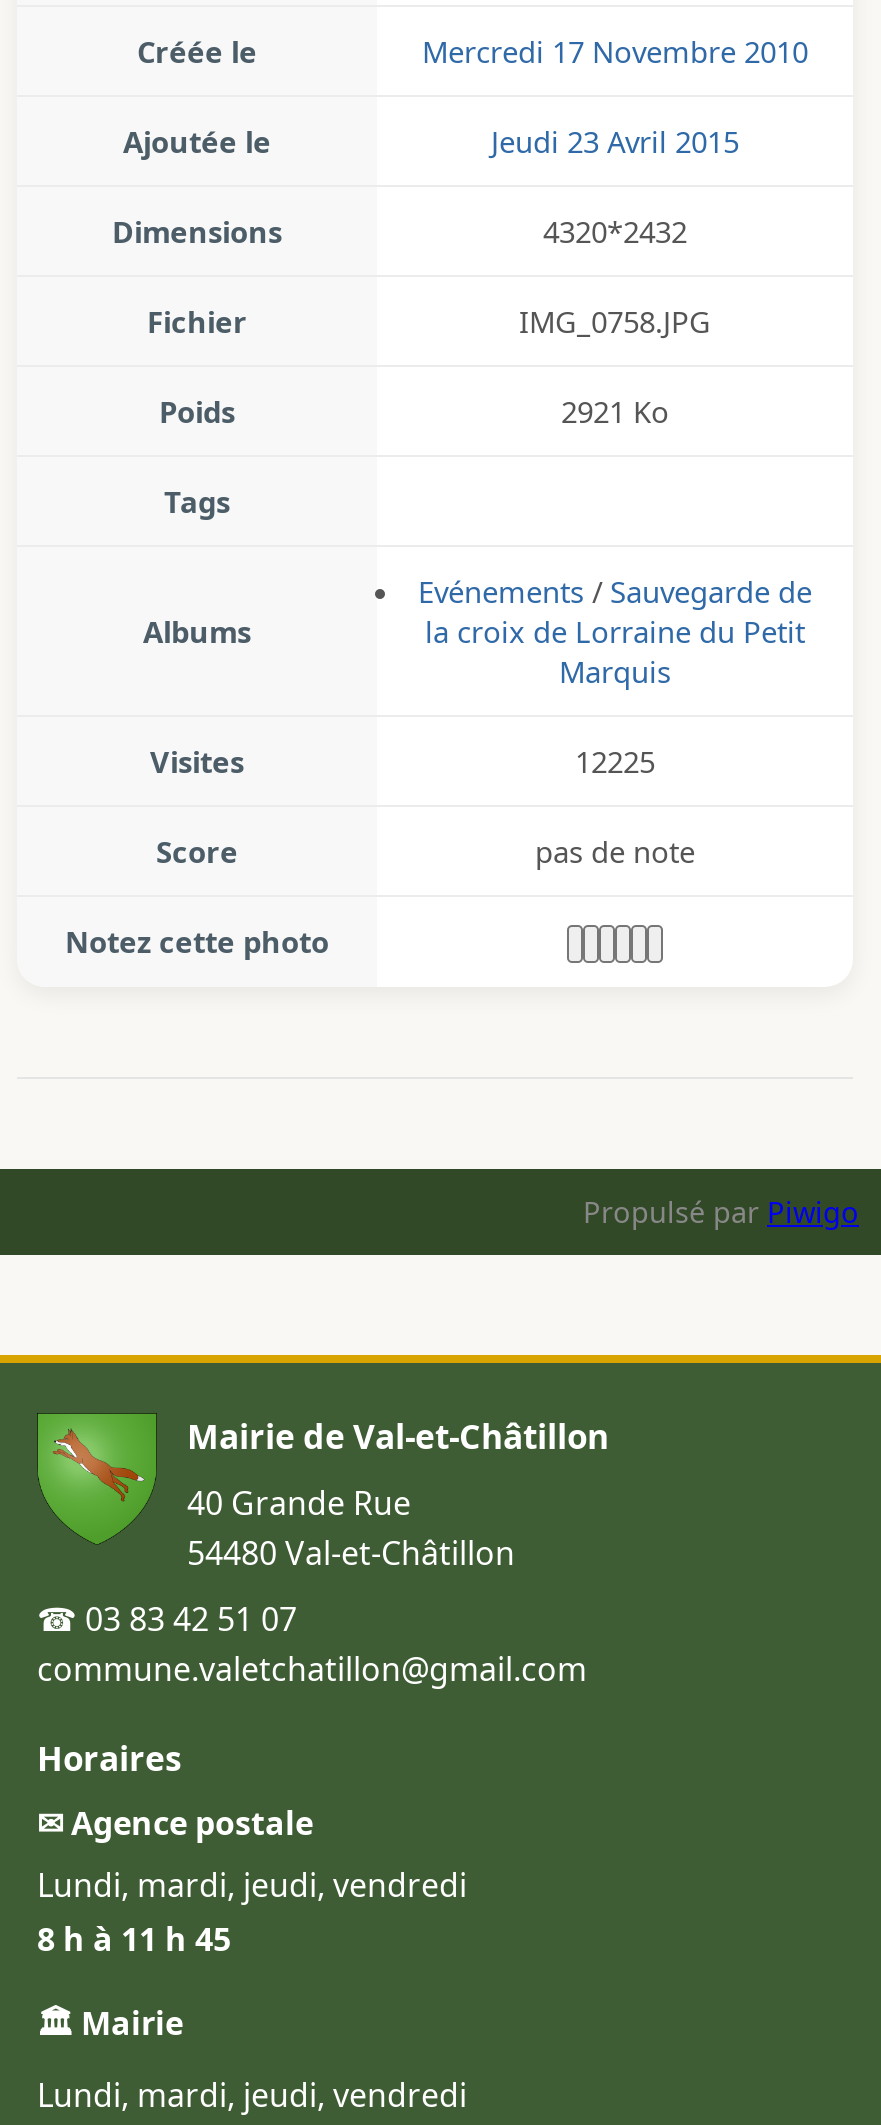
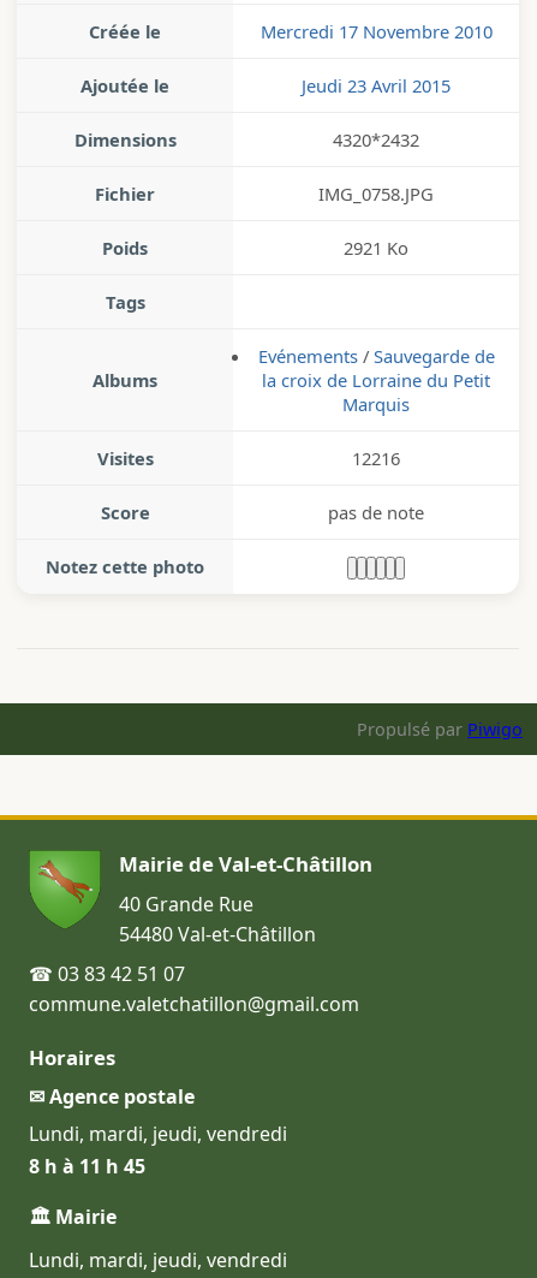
- 12225
+ 12216
